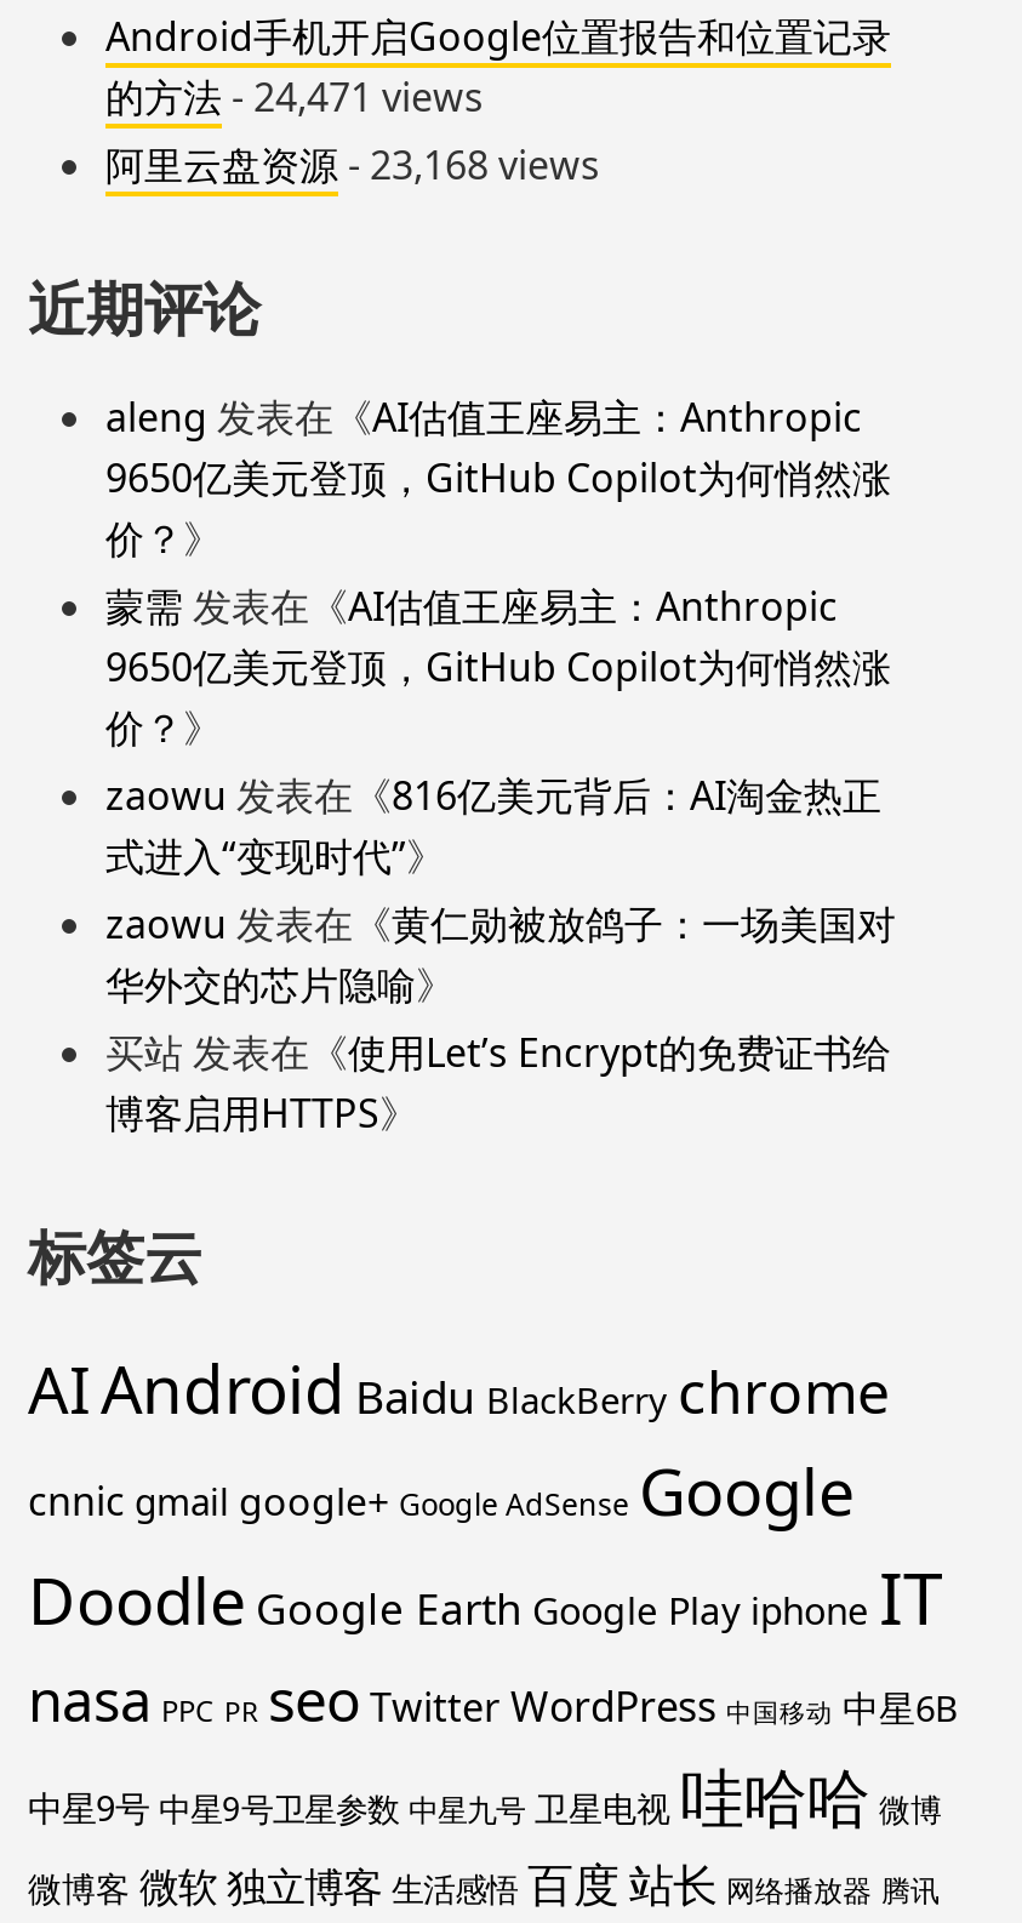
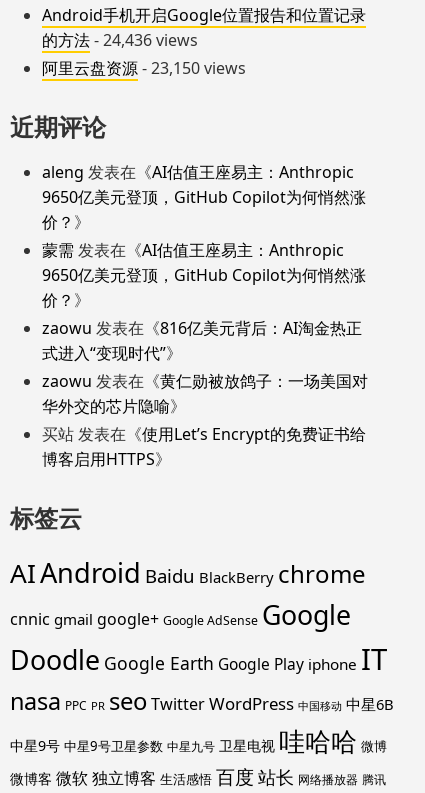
- 的方法- 24,471 views
+ 的方法- 24,436 views

- 阿里云盘资源- 23,168 views
+ 阿里云盘资源- 23,150 views
